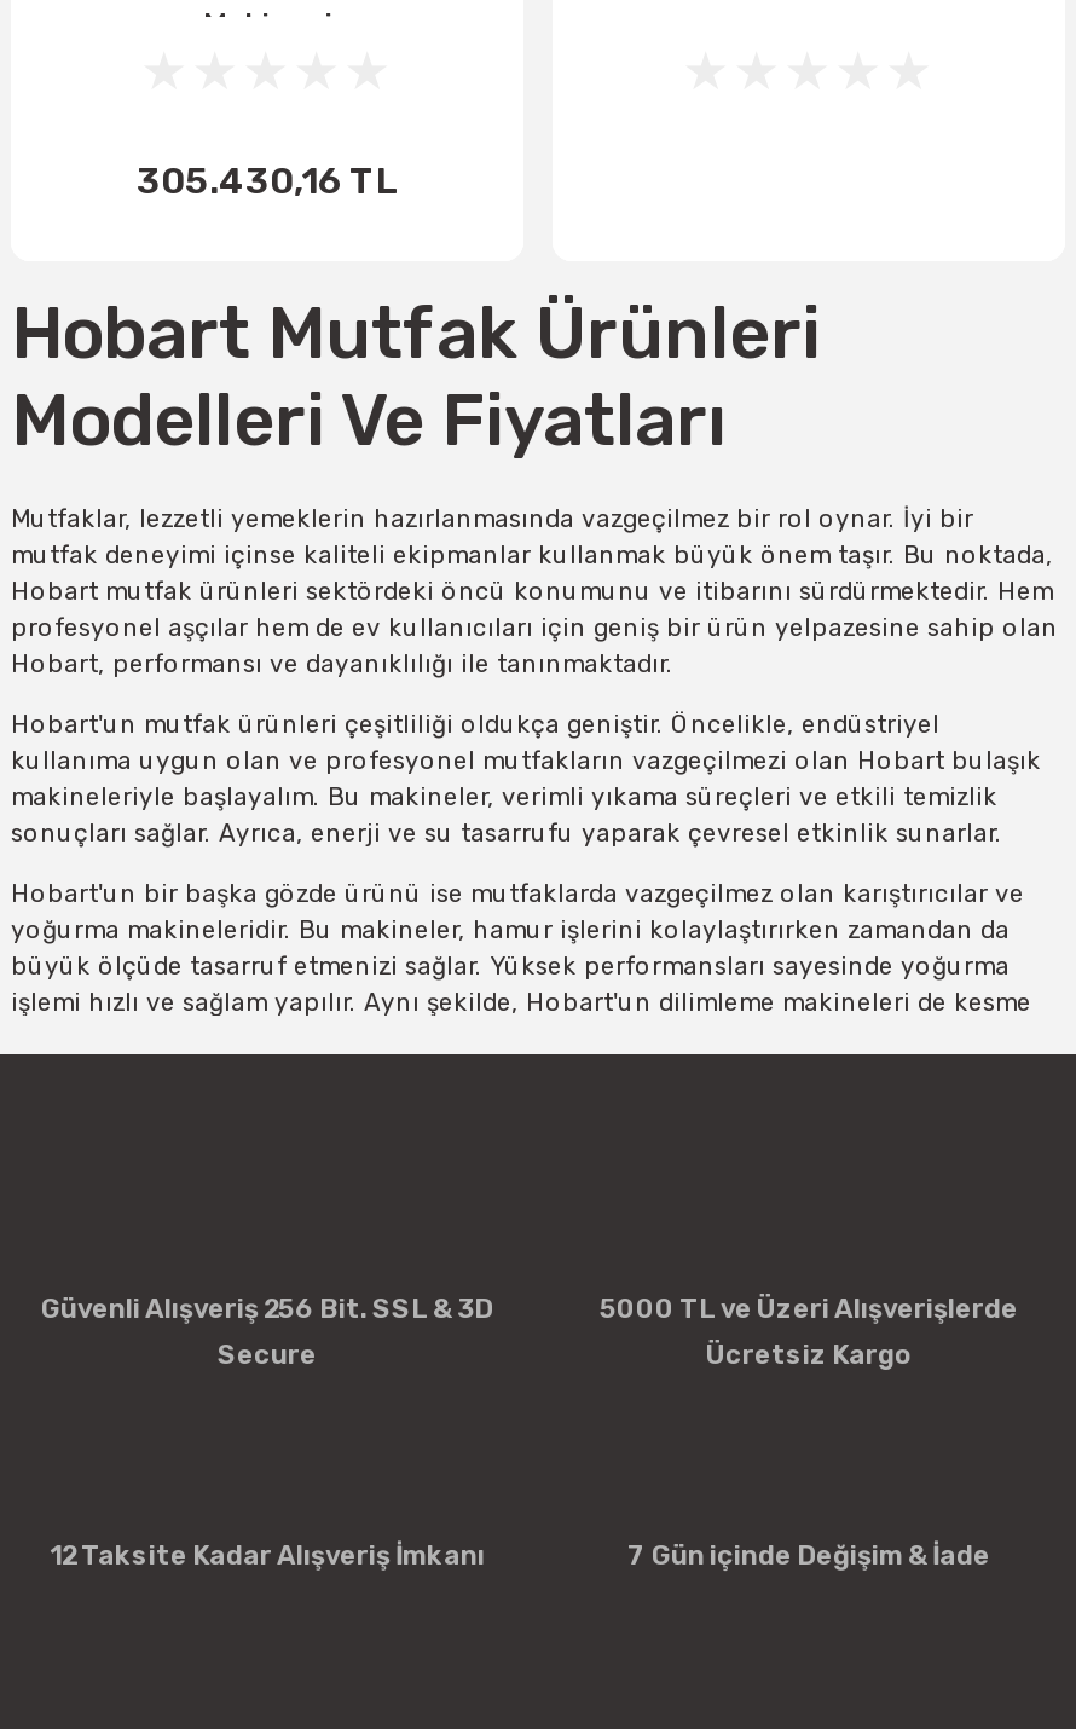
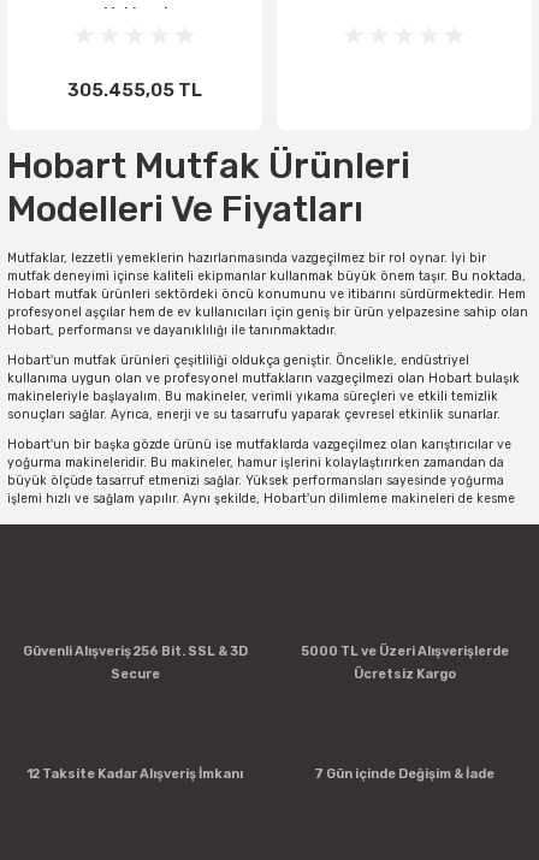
- 305.430,16 TL
+ 305.455,05 TL
